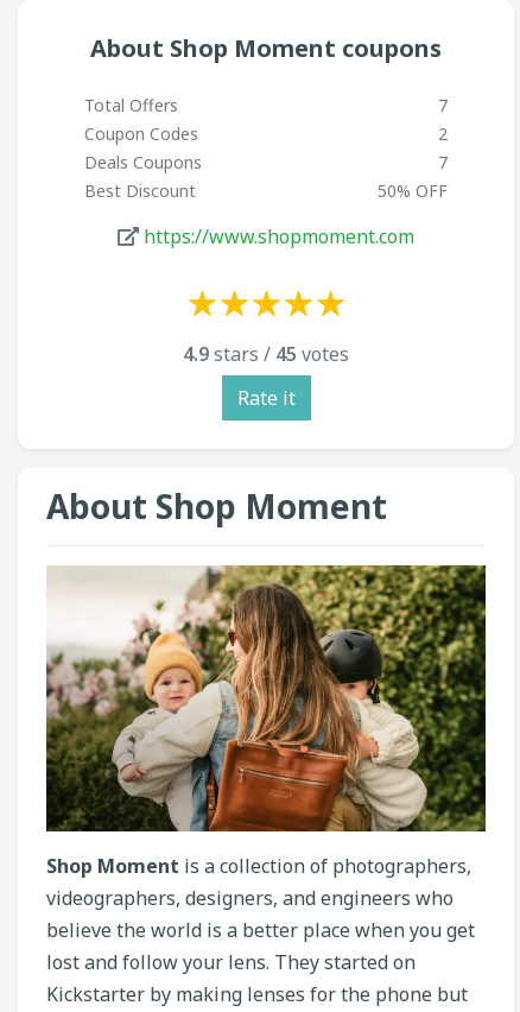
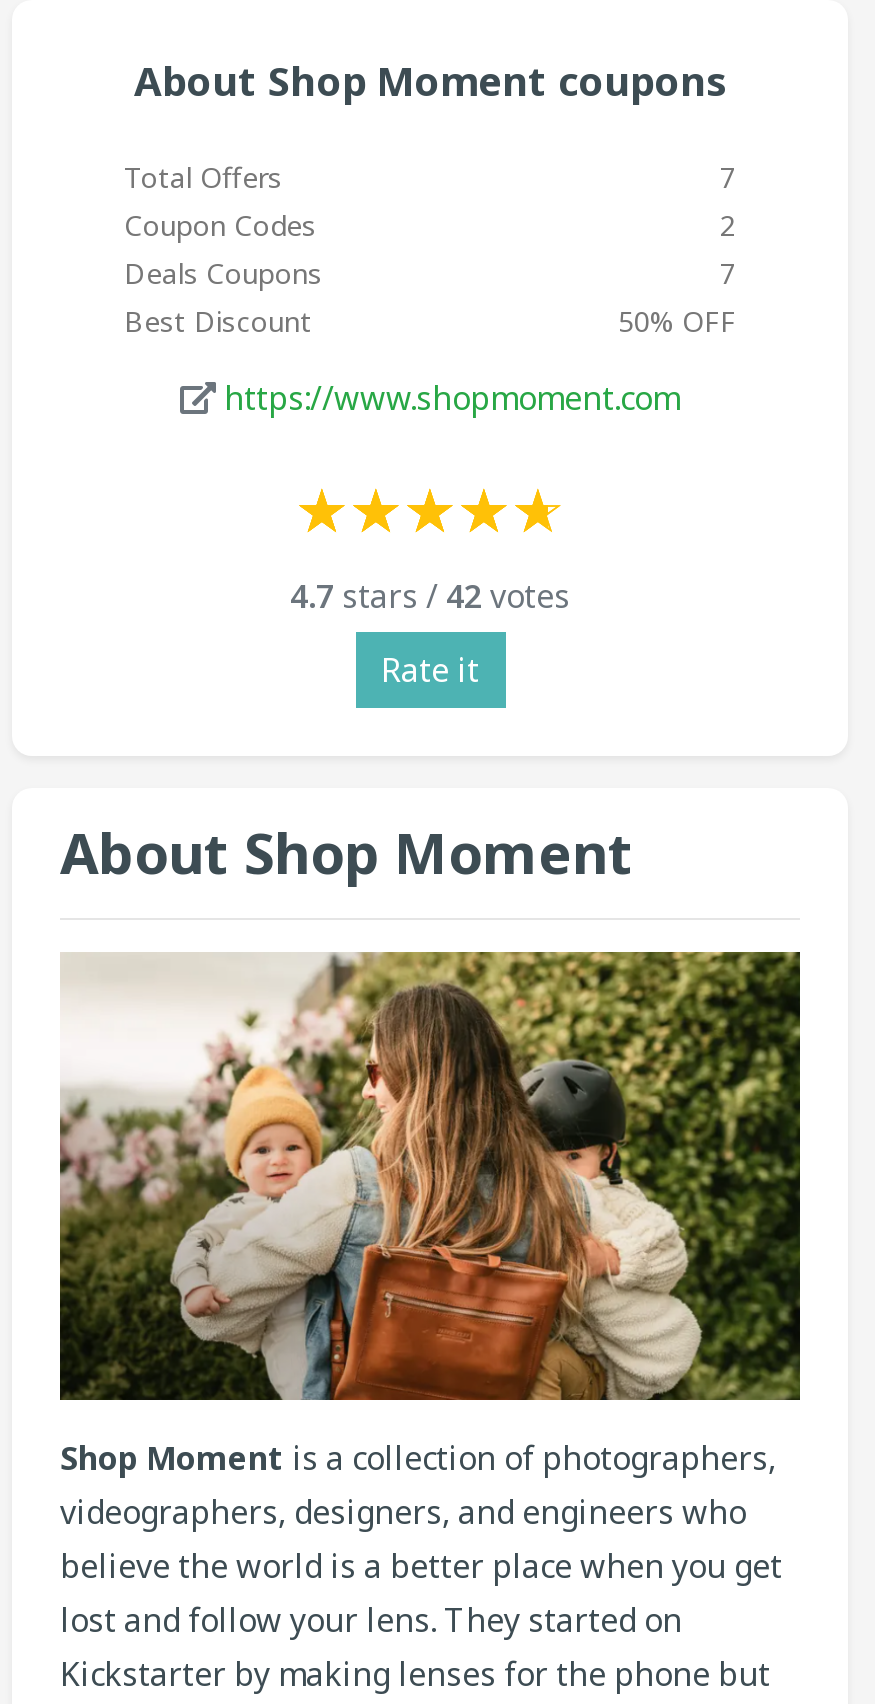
- 4.9 stars / 45 votes
+ 4.7 stars / 42 votes
